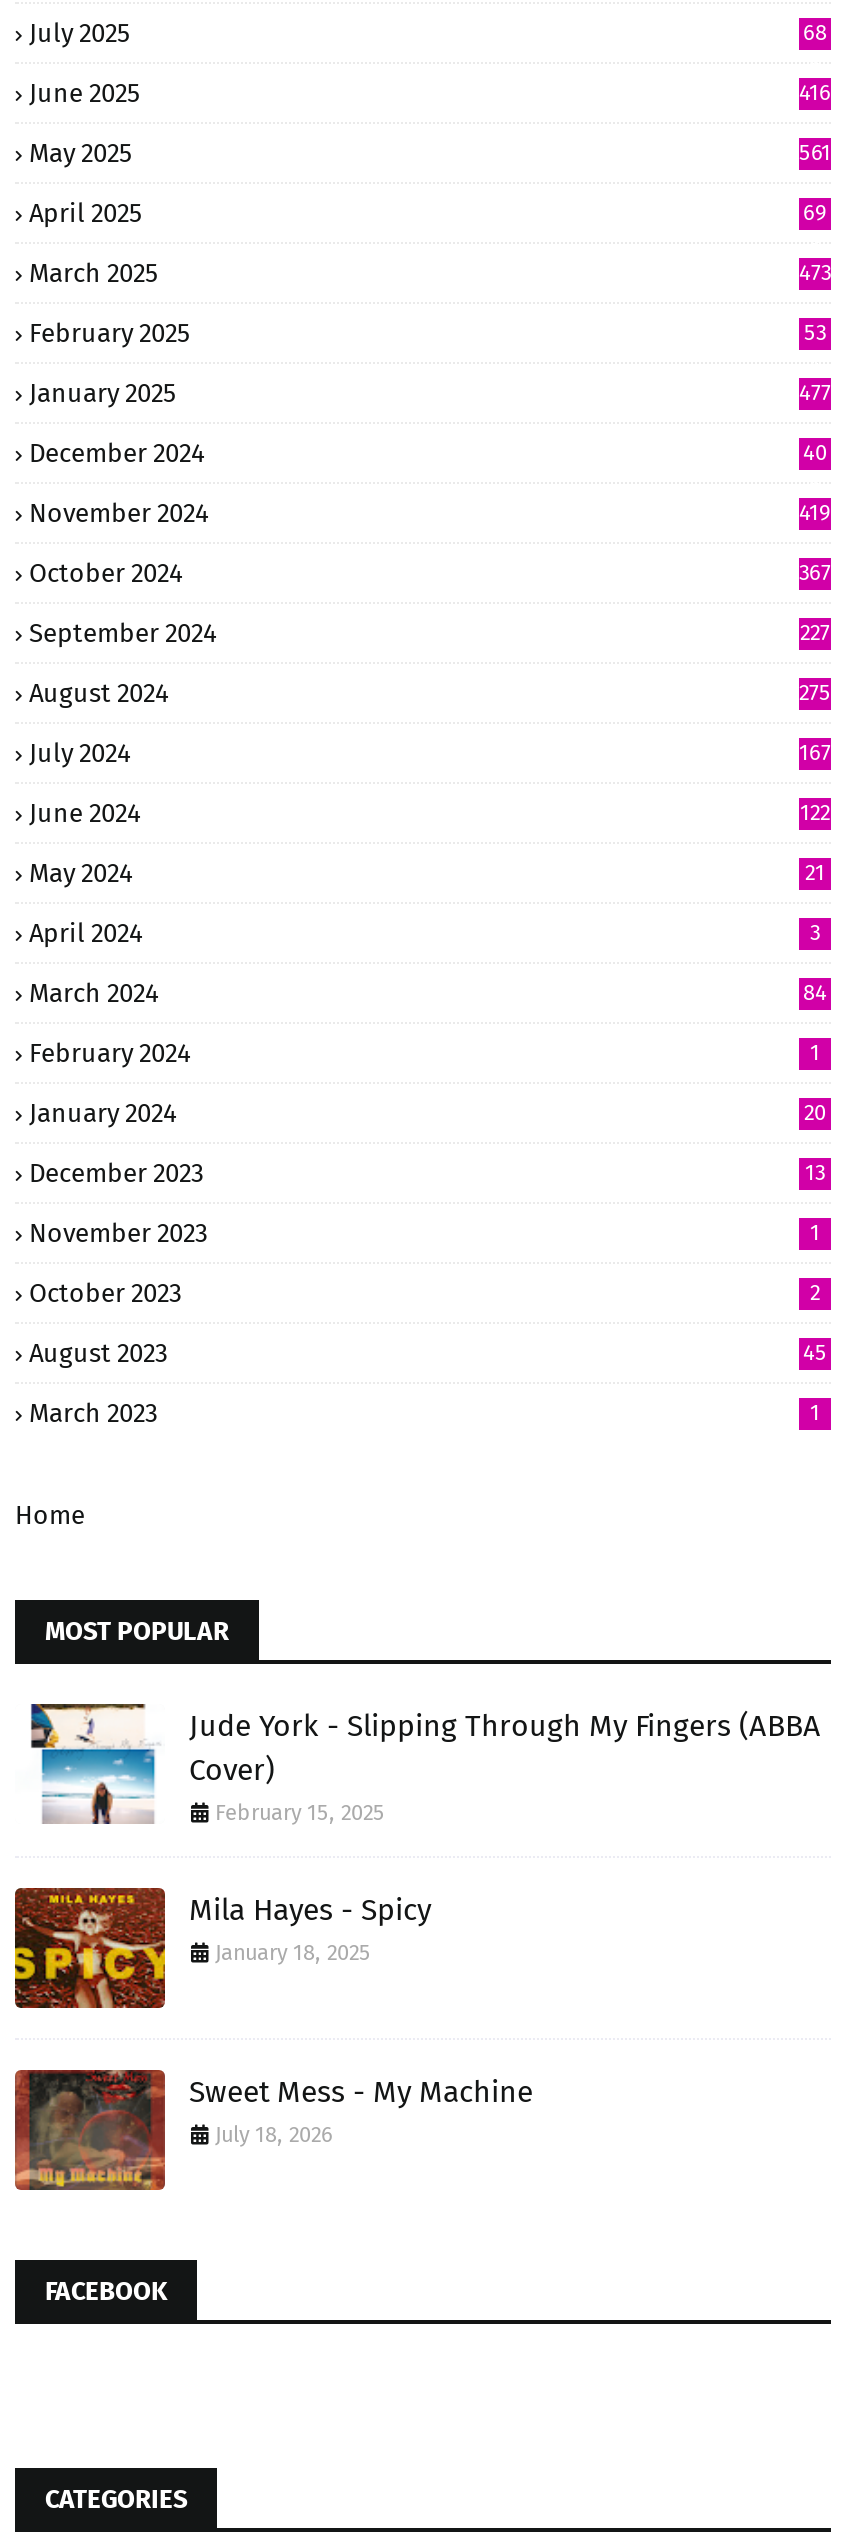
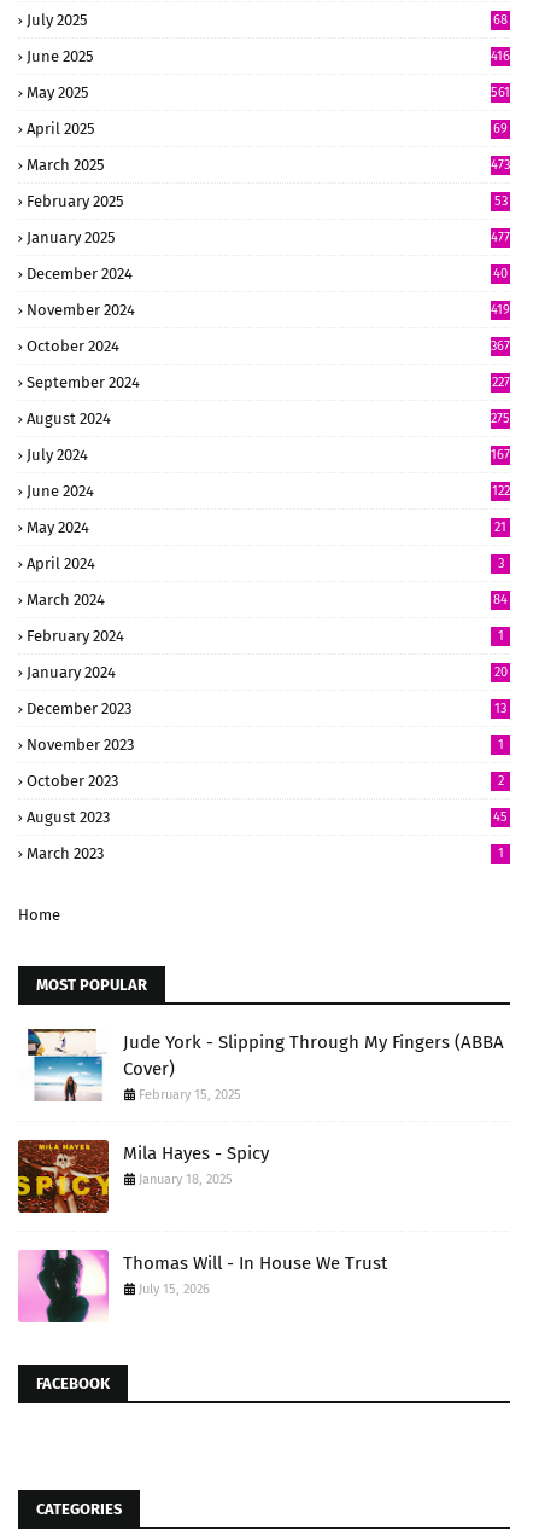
- [image]
- Sweet Mess - My Machine
- July 18, 2026
+ [image]
+ Thomas Will - In House We Trust
+ July 15, 2026
